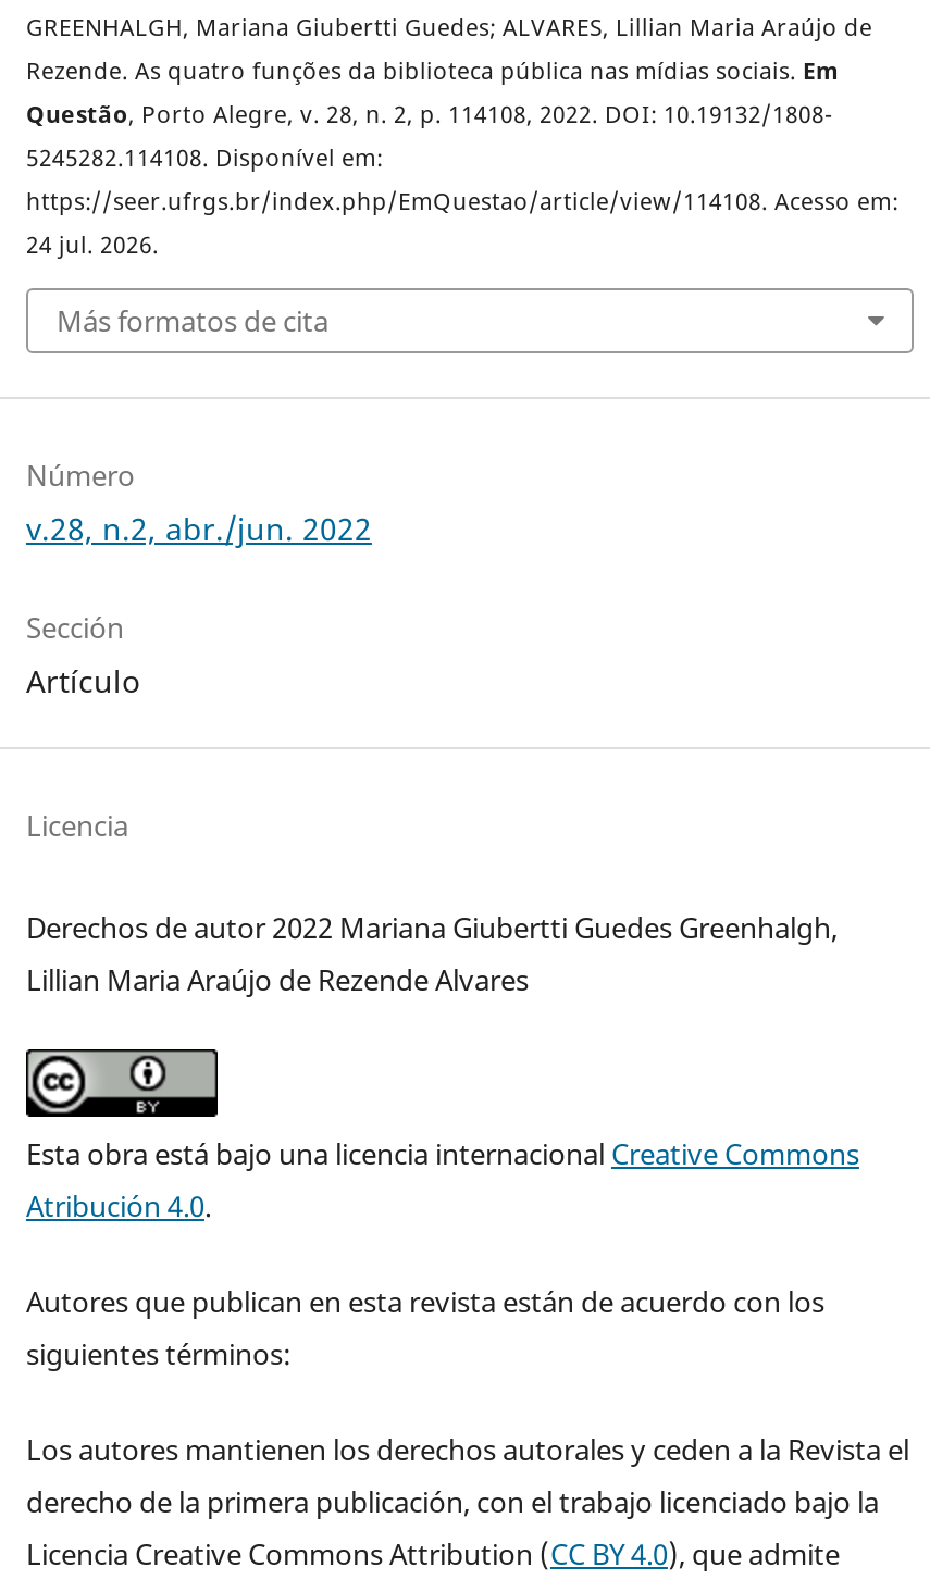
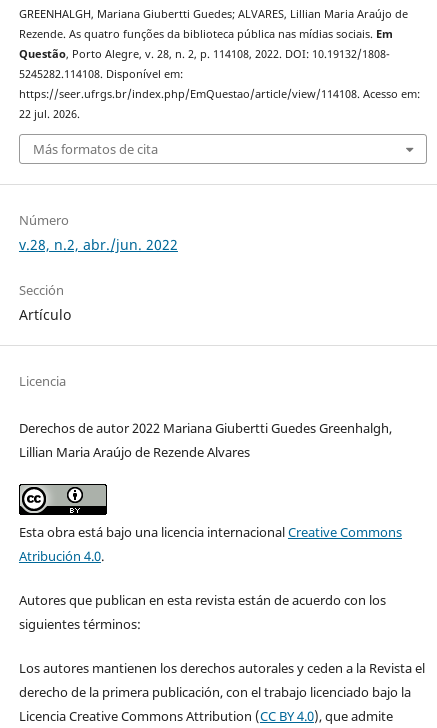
- 24 jul. 2026.
+ 22 jul. 2026.
